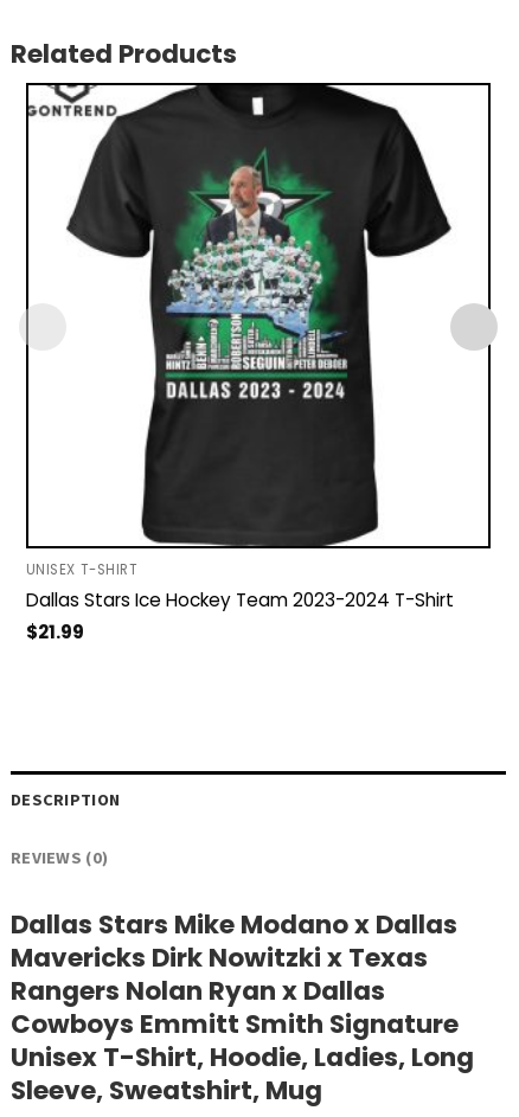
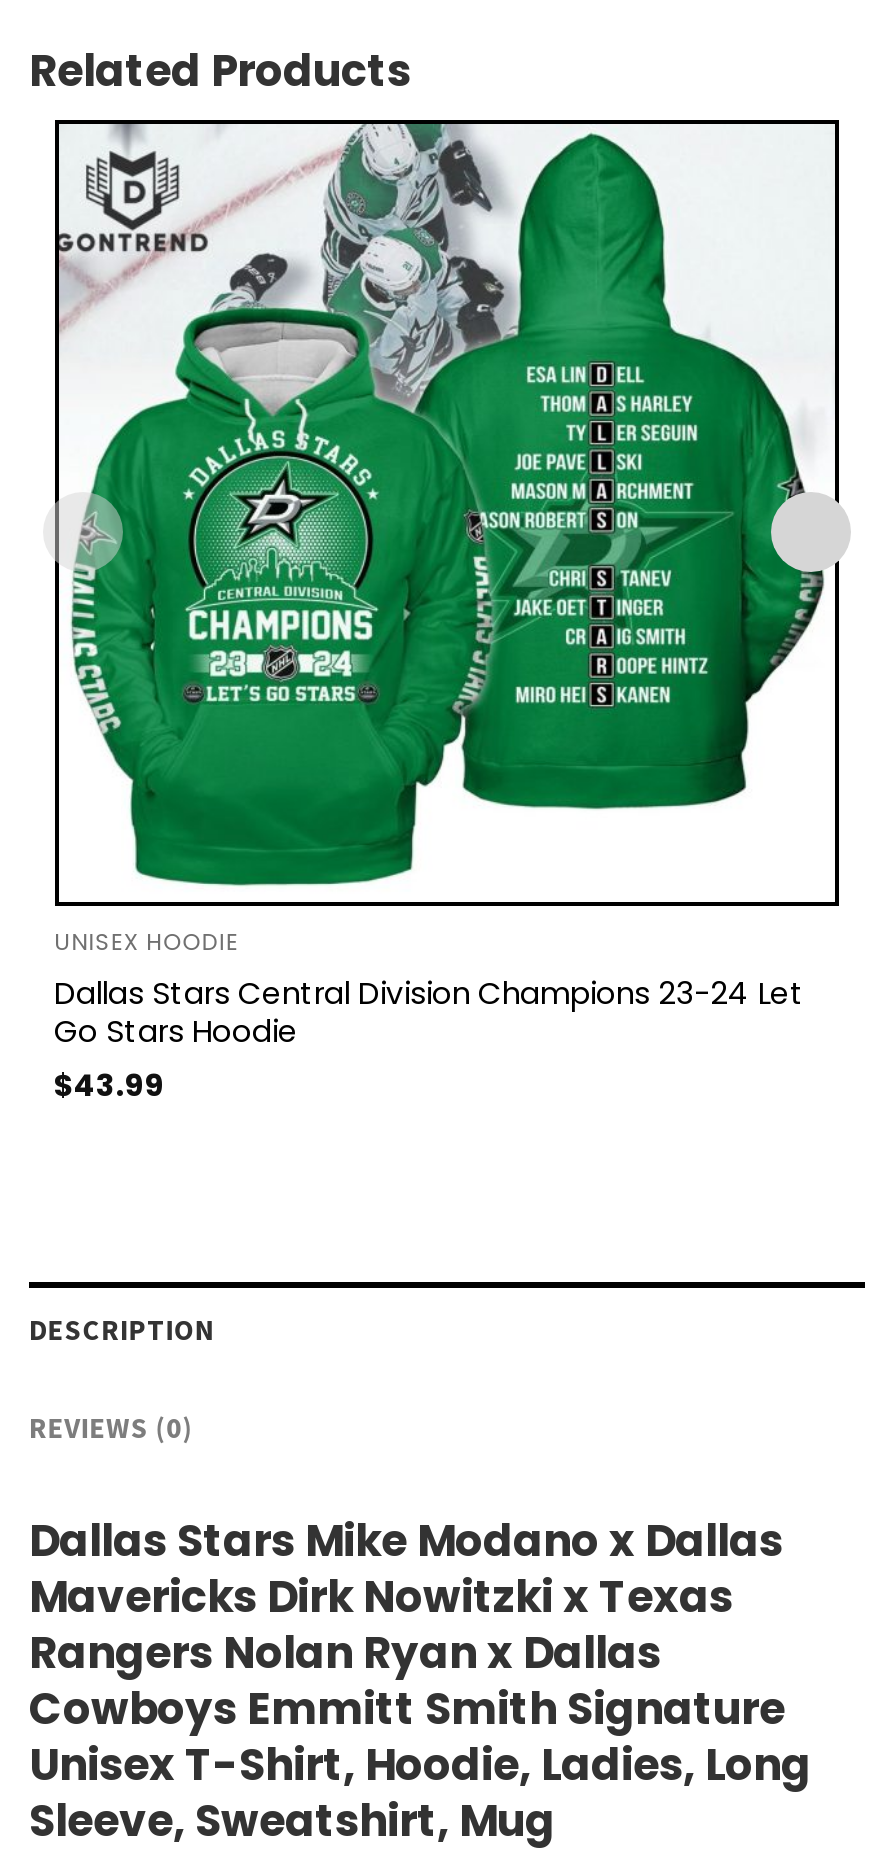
- [image]
- UNISEX T-SHIRT
- Dallas Stars Ice Hockey Team 2023-2024 T-Shirt
- $21.99
+ [image]
+ UNISEX HOODIE
+ Dallas Stars Central Division Champions 23-24 Let
+ Go Stars Hoodie
+ $43.99
